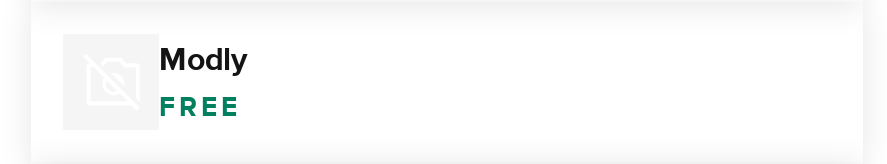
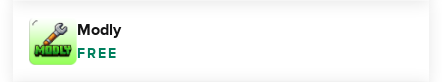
+ [image]
